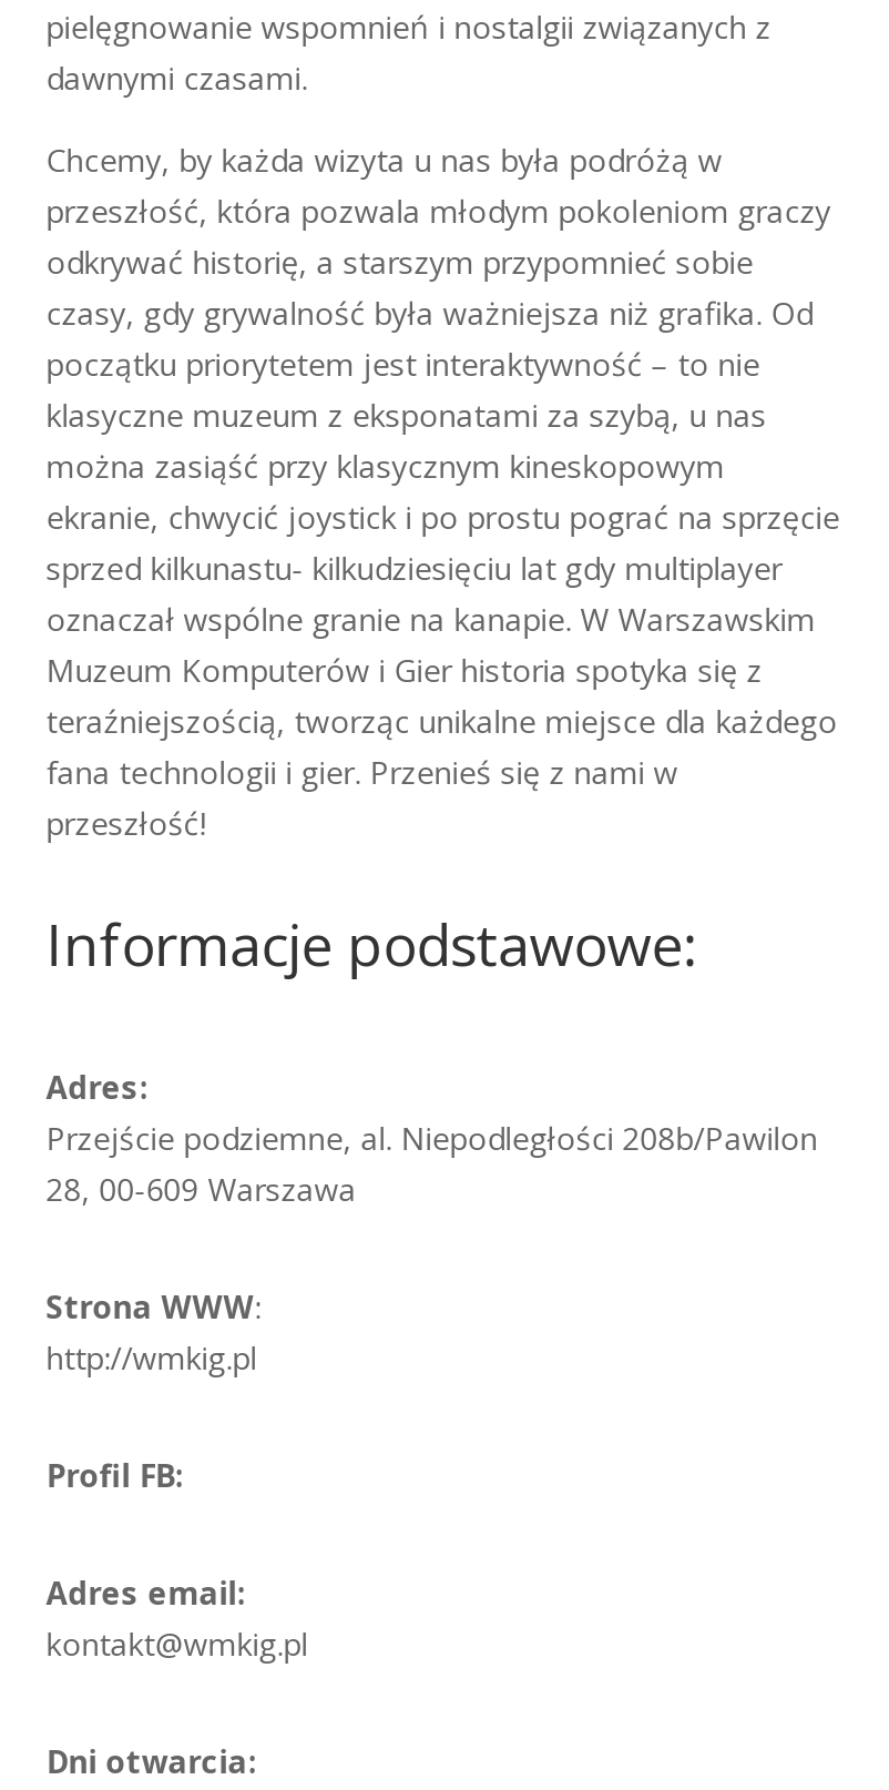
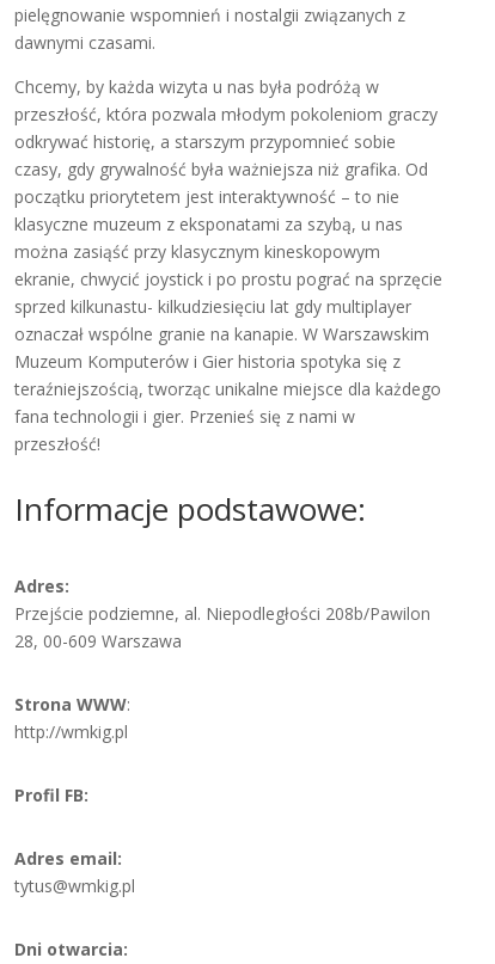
- kontakt@wmkig.pl
+ tytus@wmkig.pl
